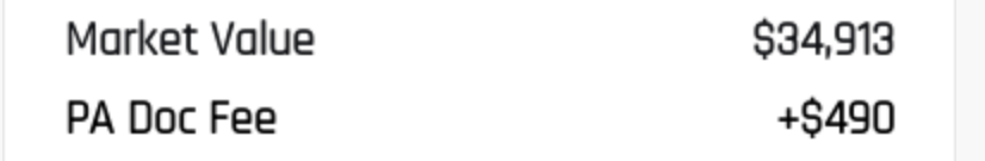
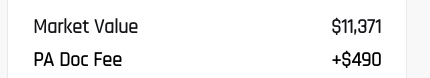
- $34,913
+ $11,371
